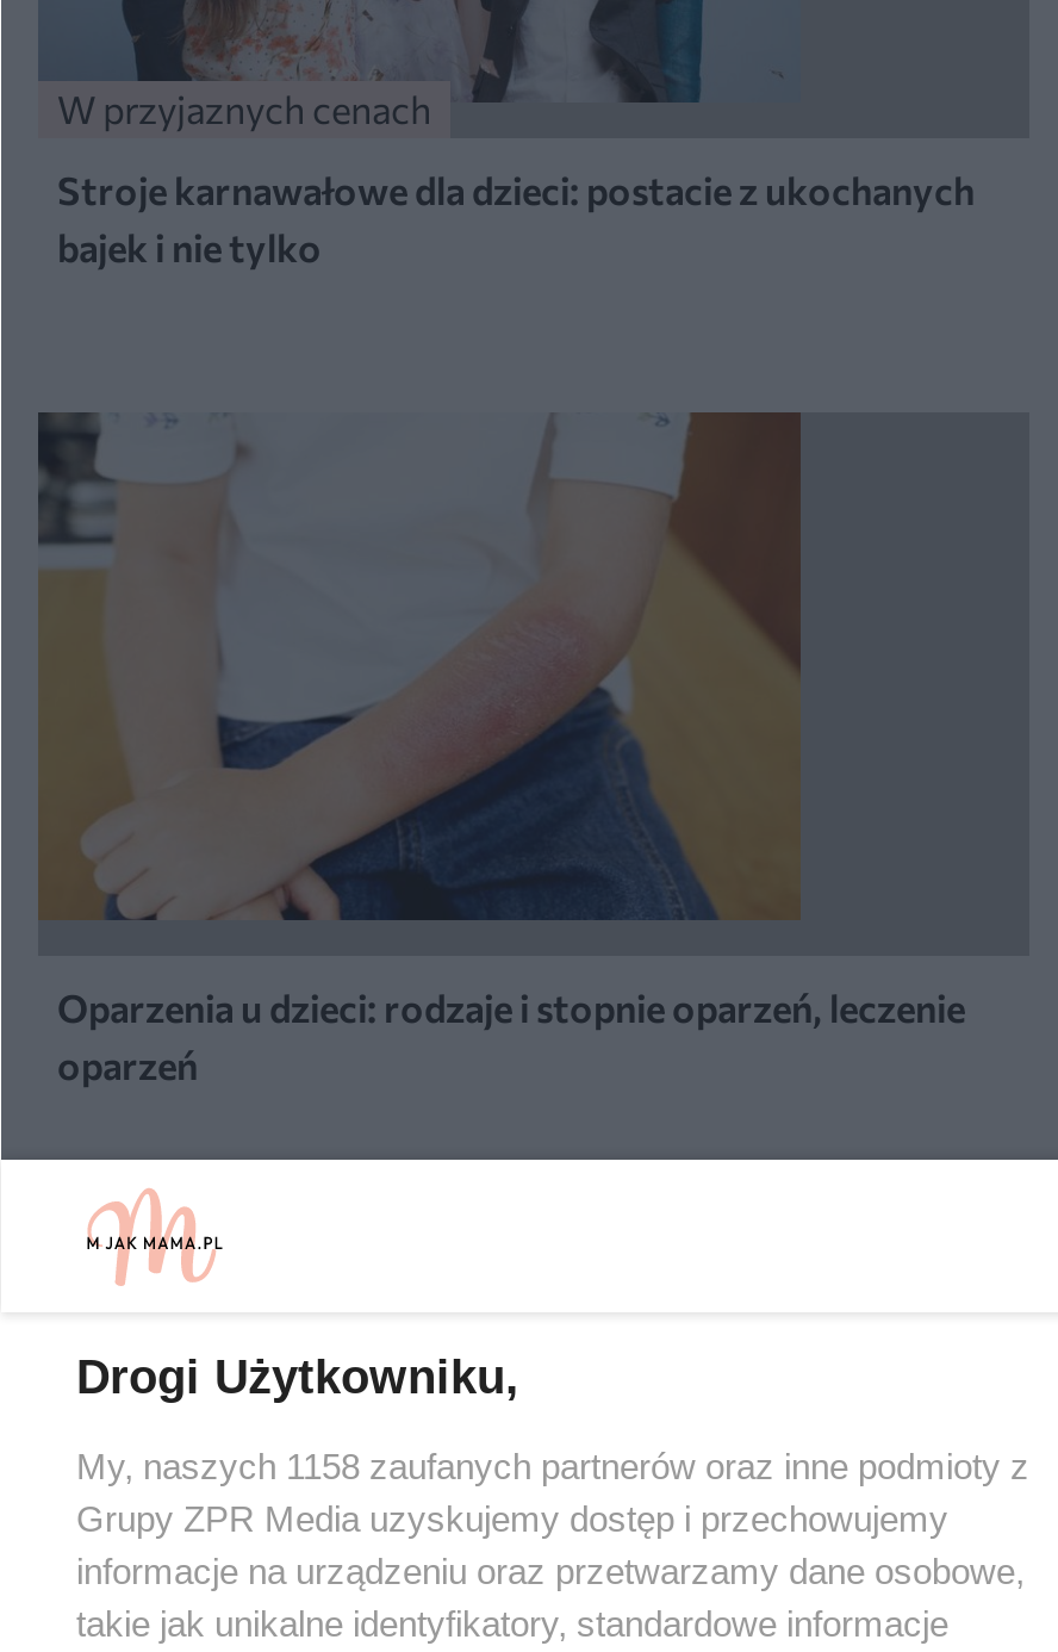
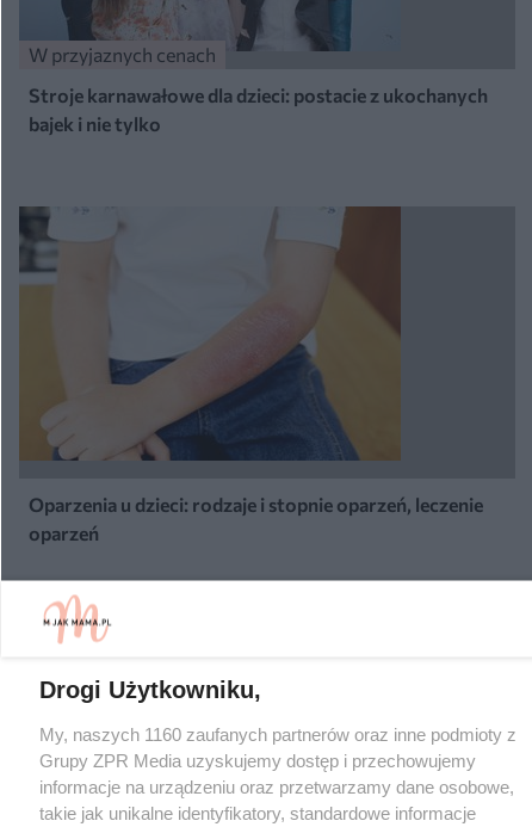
- My, naszych 1158 zaufanych partnerów oraz inne podmioty z
+ My, naszych 1160 zaufanych partnerów oraz inne podmioty z
